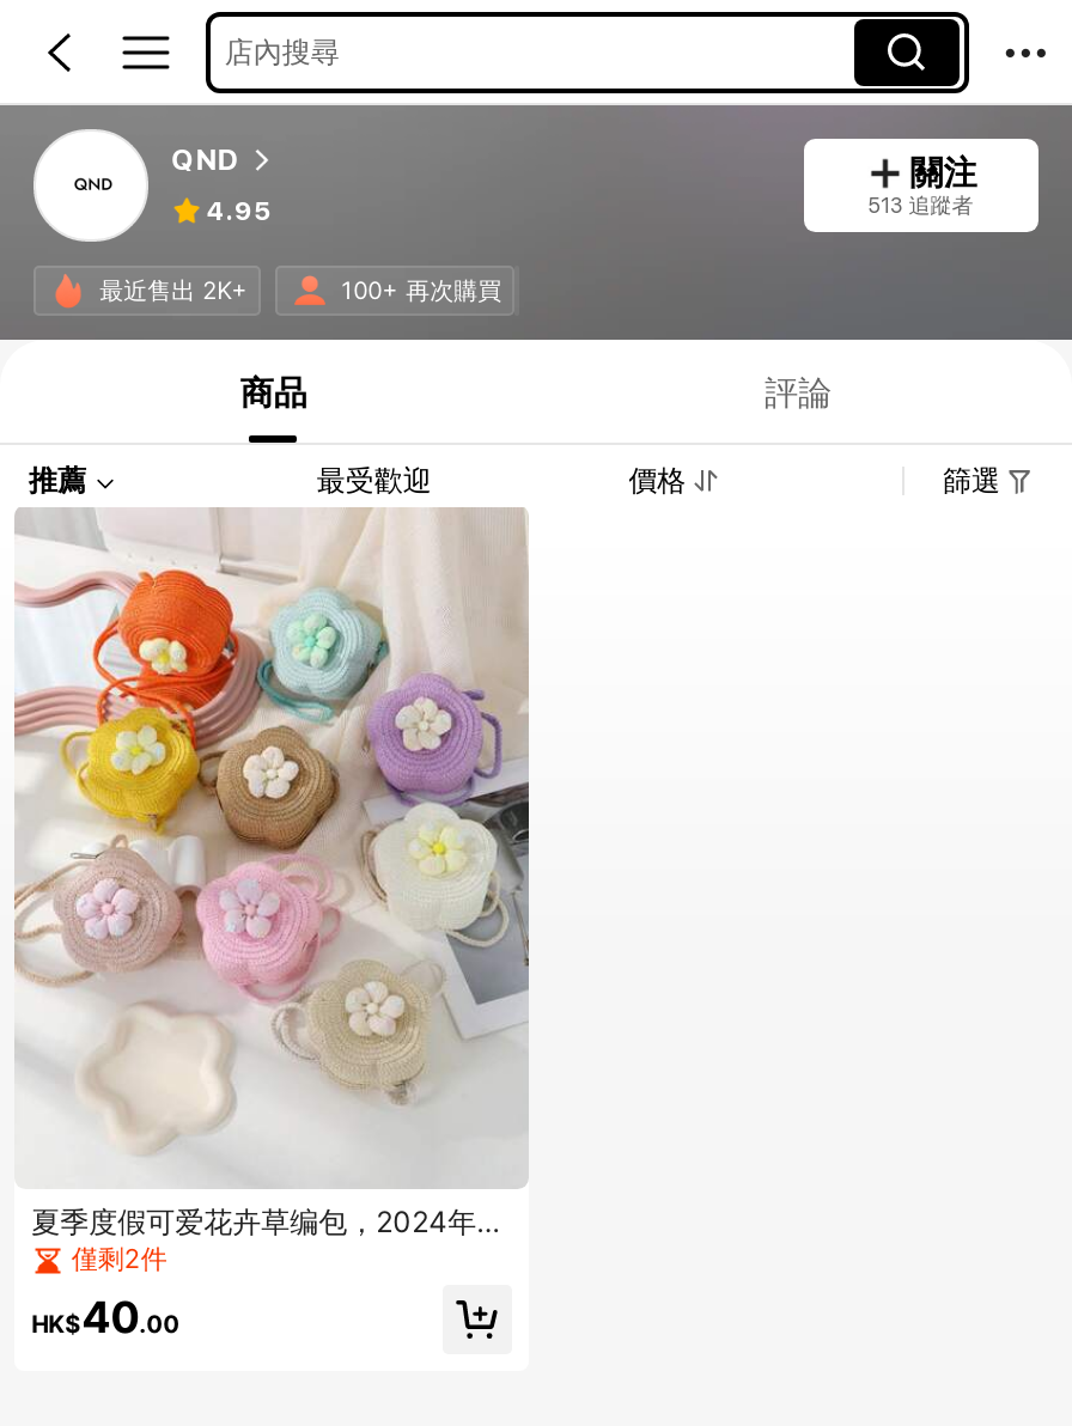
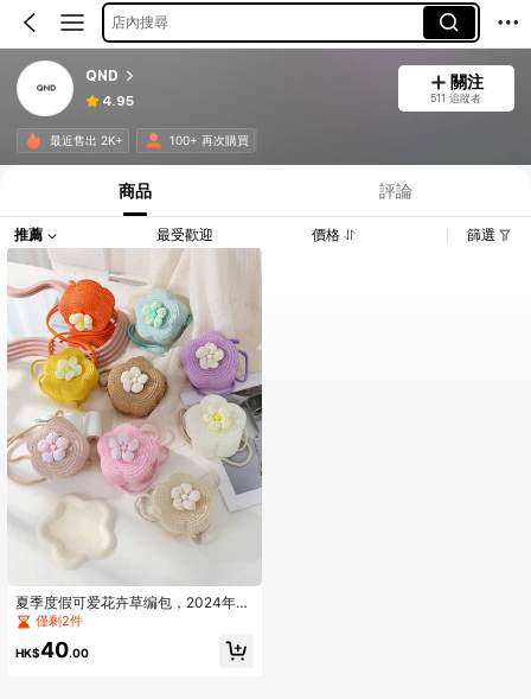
- 513 追蹤者
+ 511 追蹤者
